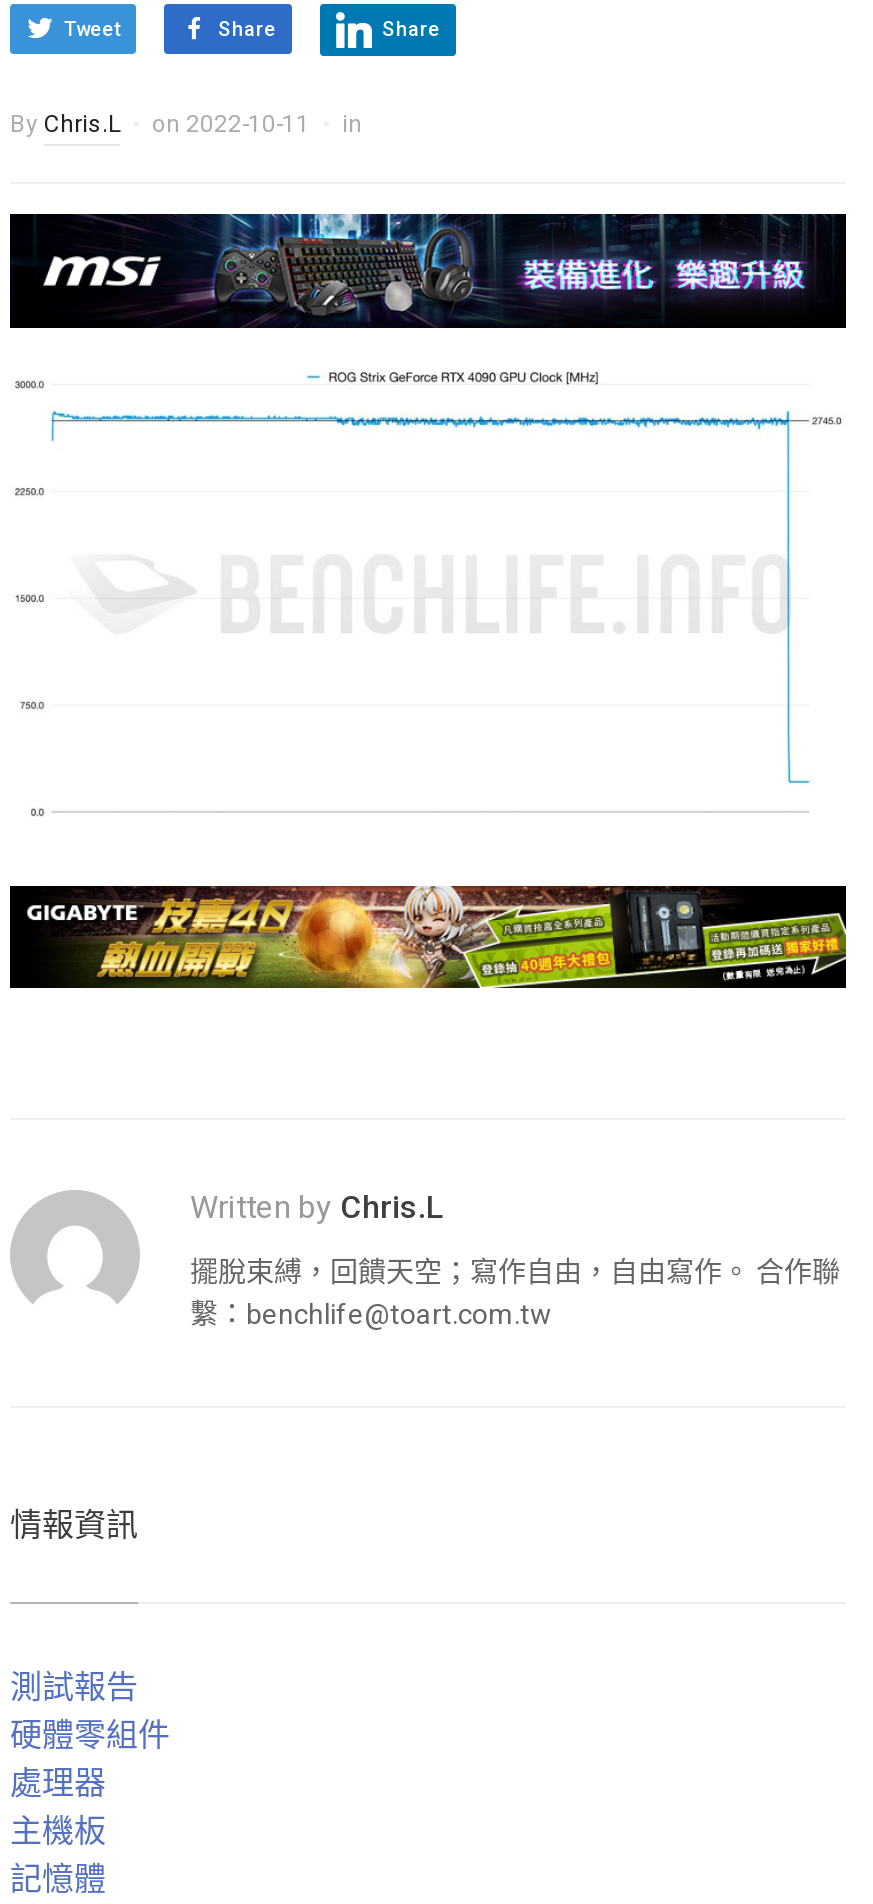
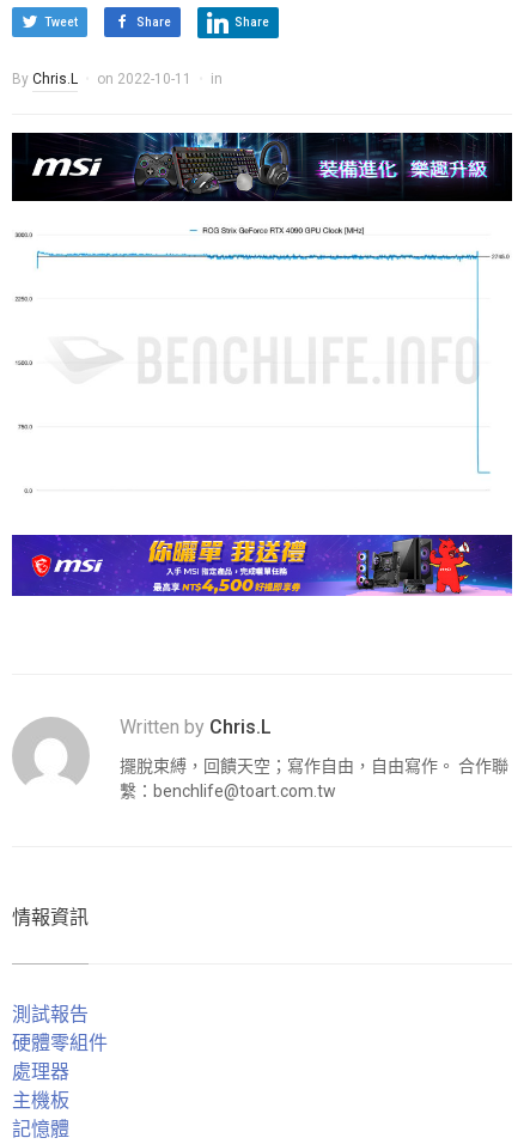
- [image]
+ [image]
